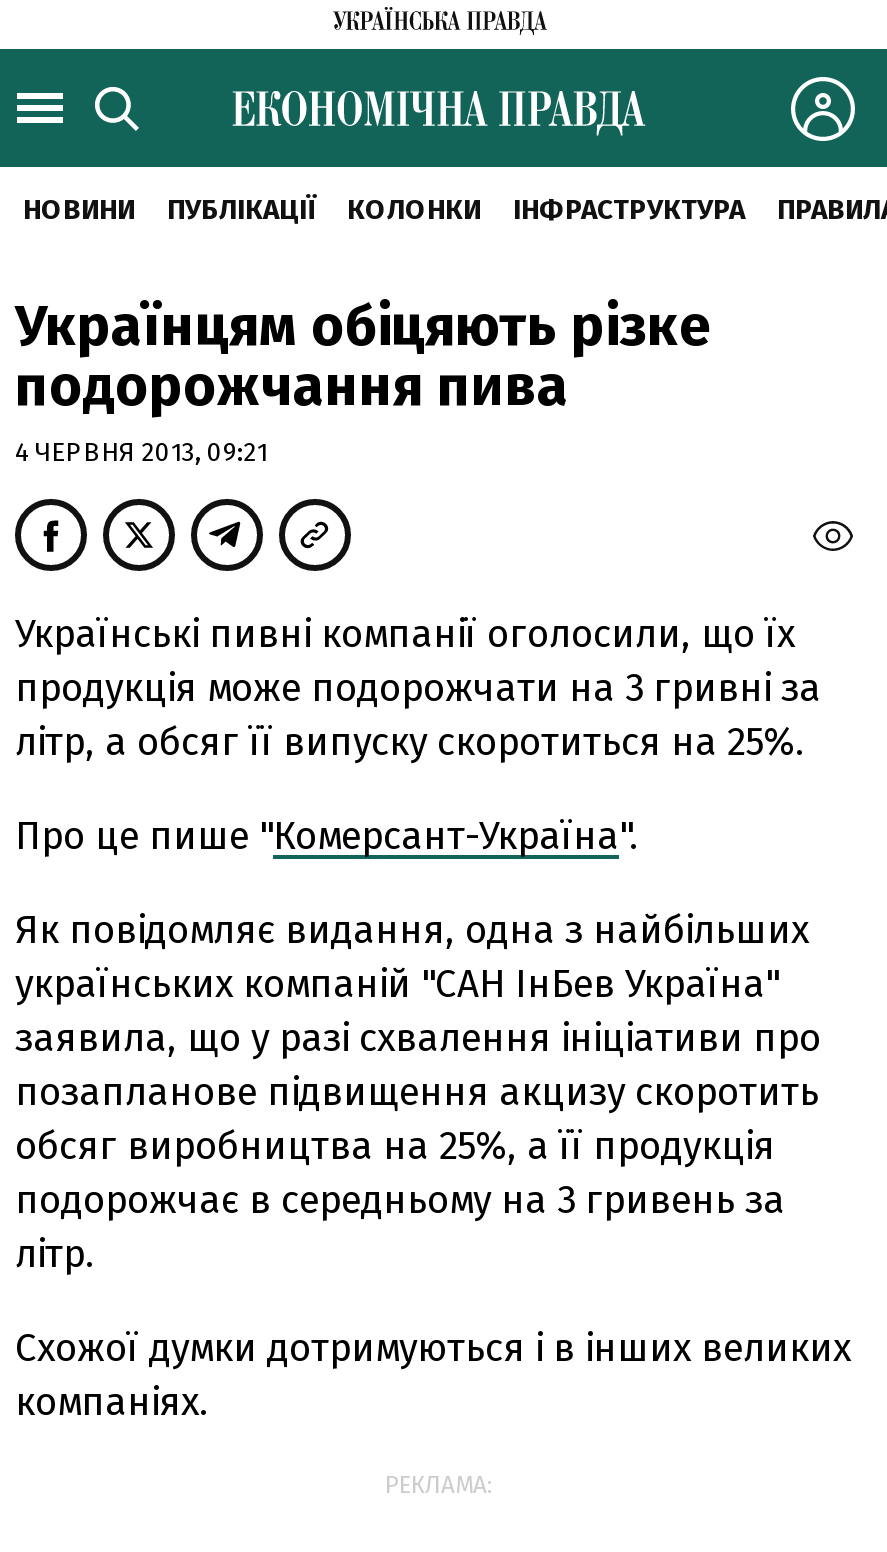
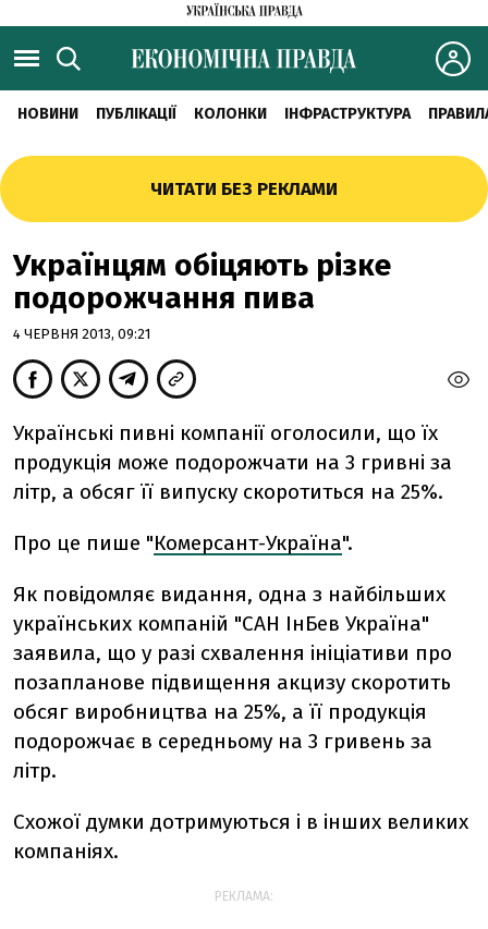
+ ЧИТАТИ БЕЗ РЕКЛАМИ
